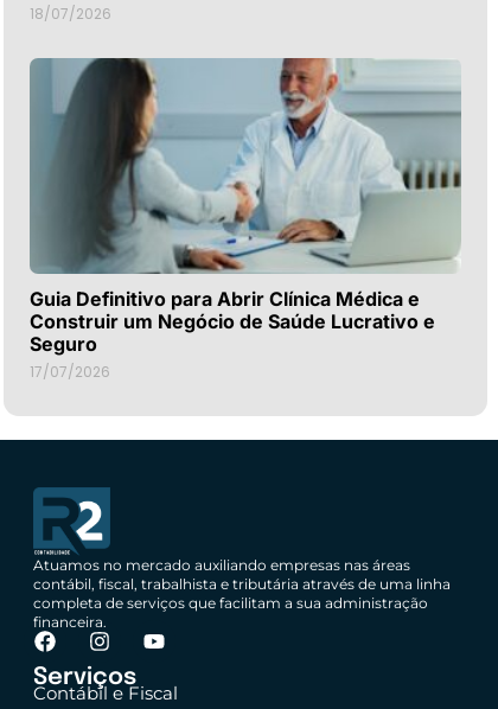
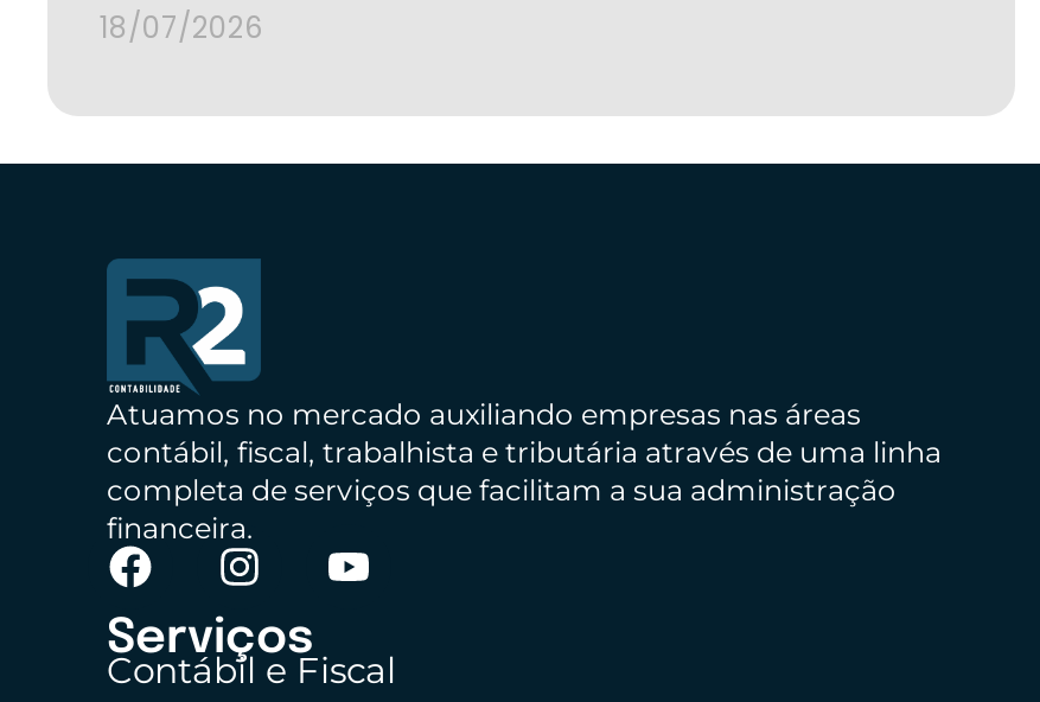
- [image]
- Guia Definitivo para Abrir Clínica Médica e
- Construir um Negócio de Saúde Lucrativo e
- Seguro
- 17/07/2026
